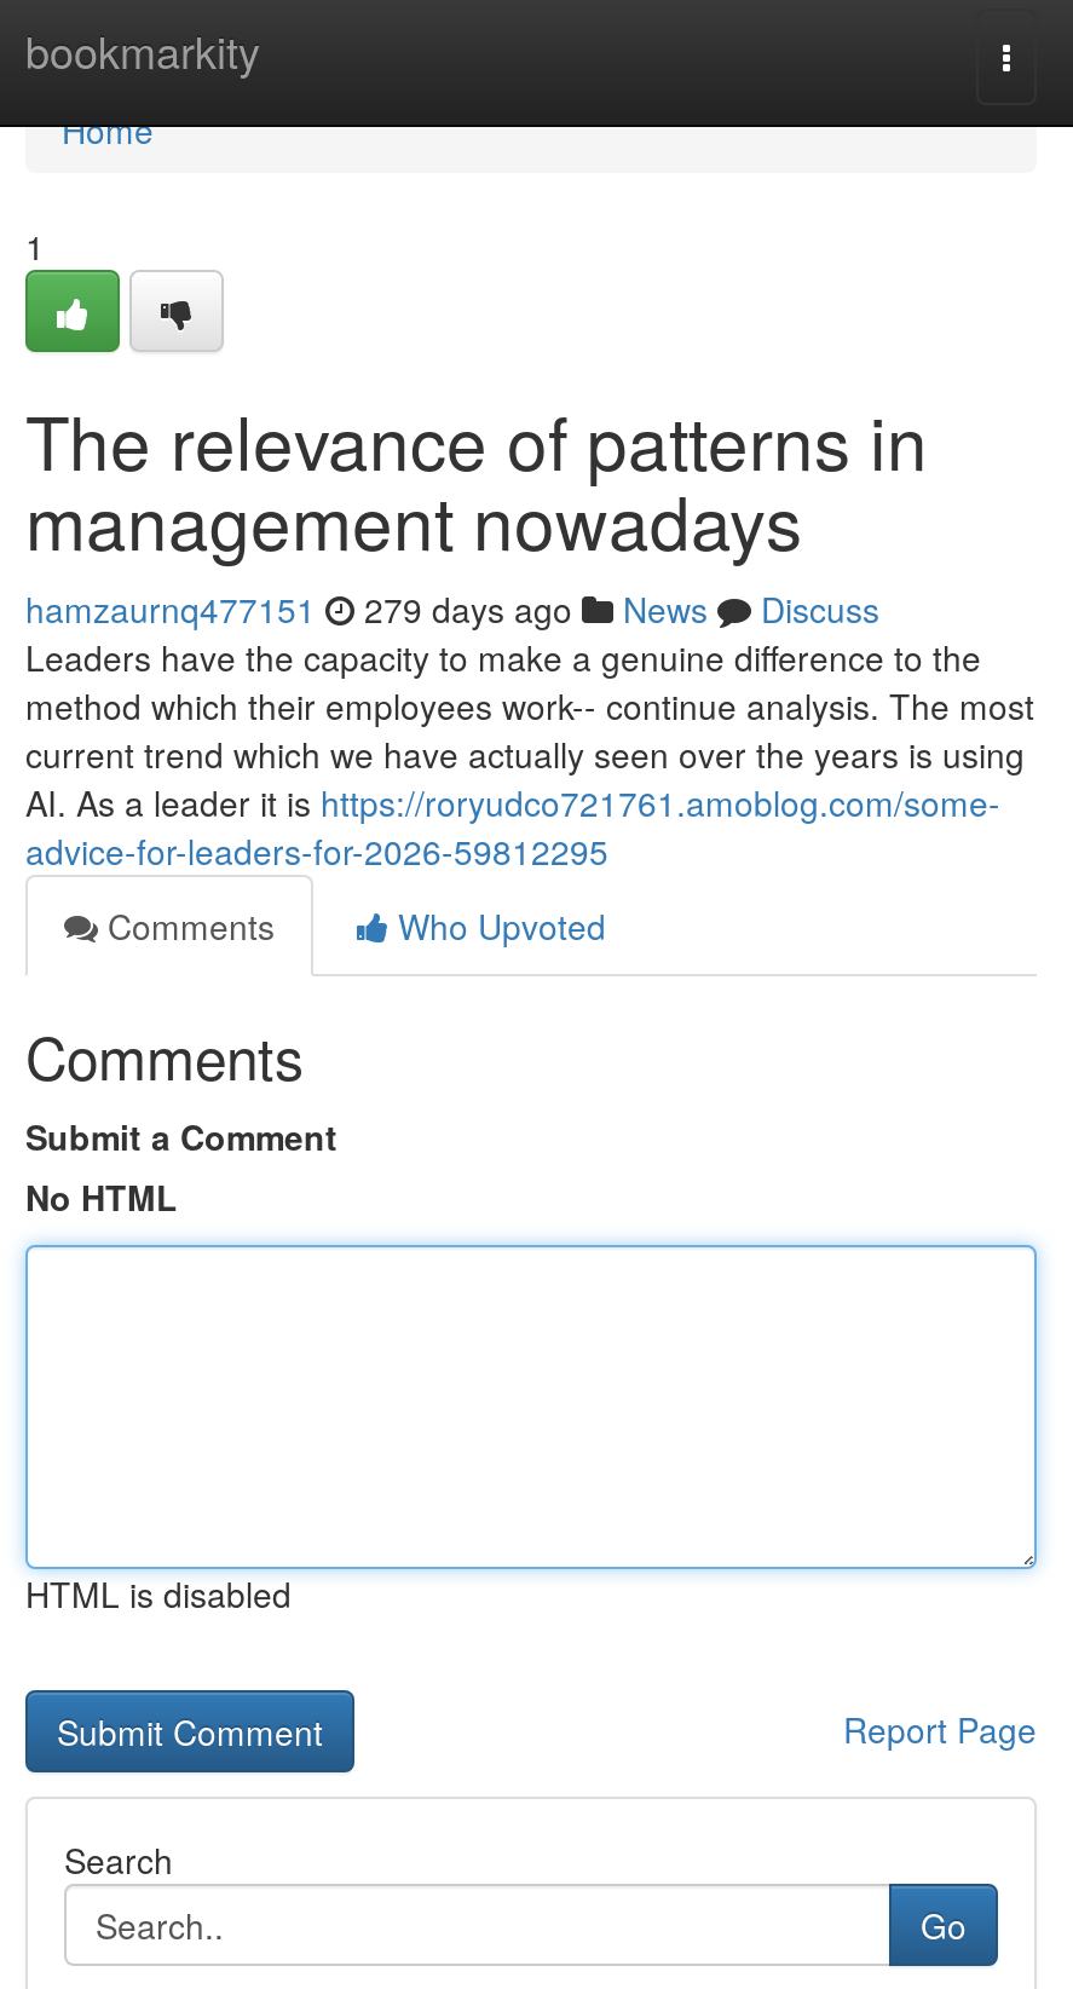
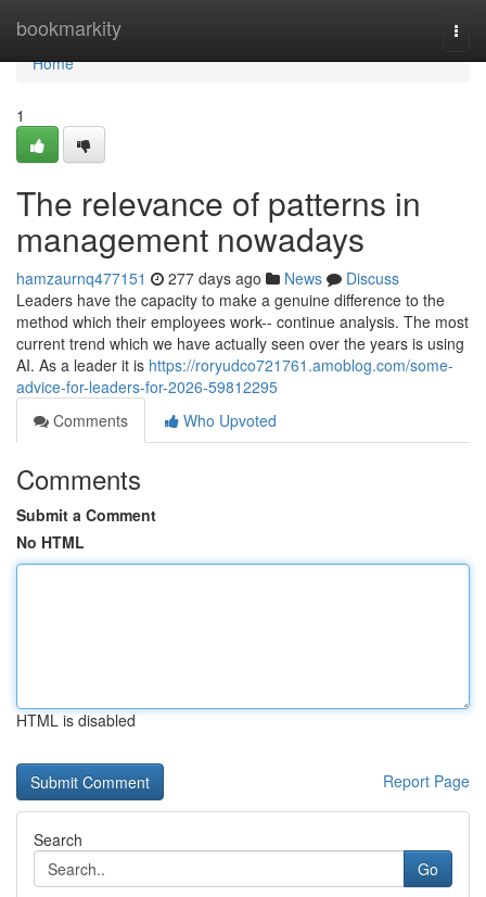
- hamzaurnq477151 279 days ago News Discuss
+ hamzaurnq477151 277 days ago News Discuss
